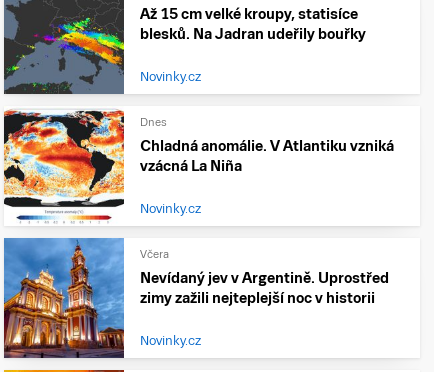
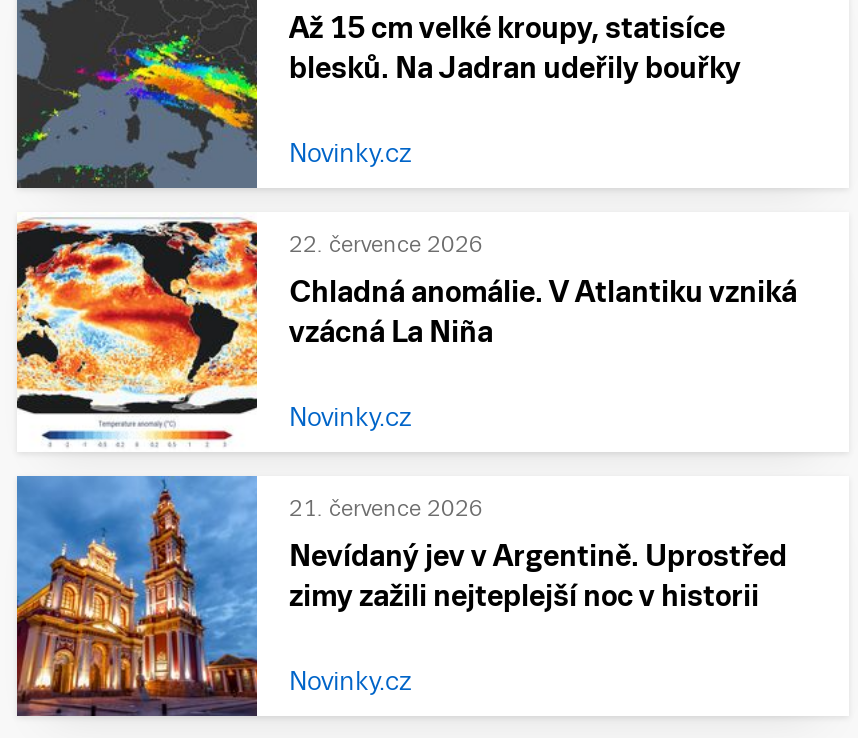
- Dnes
+ 22. července 2026

- Včera
+ 21. července 2026
